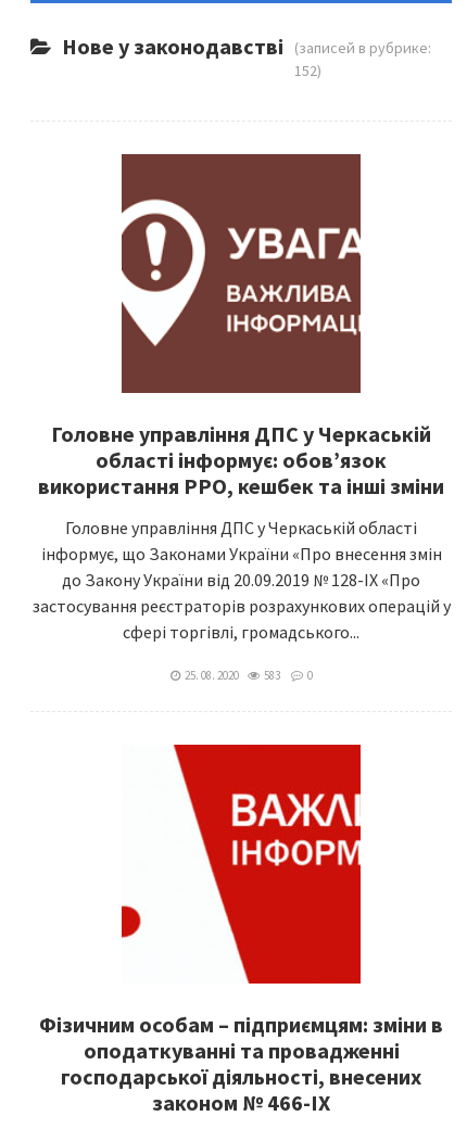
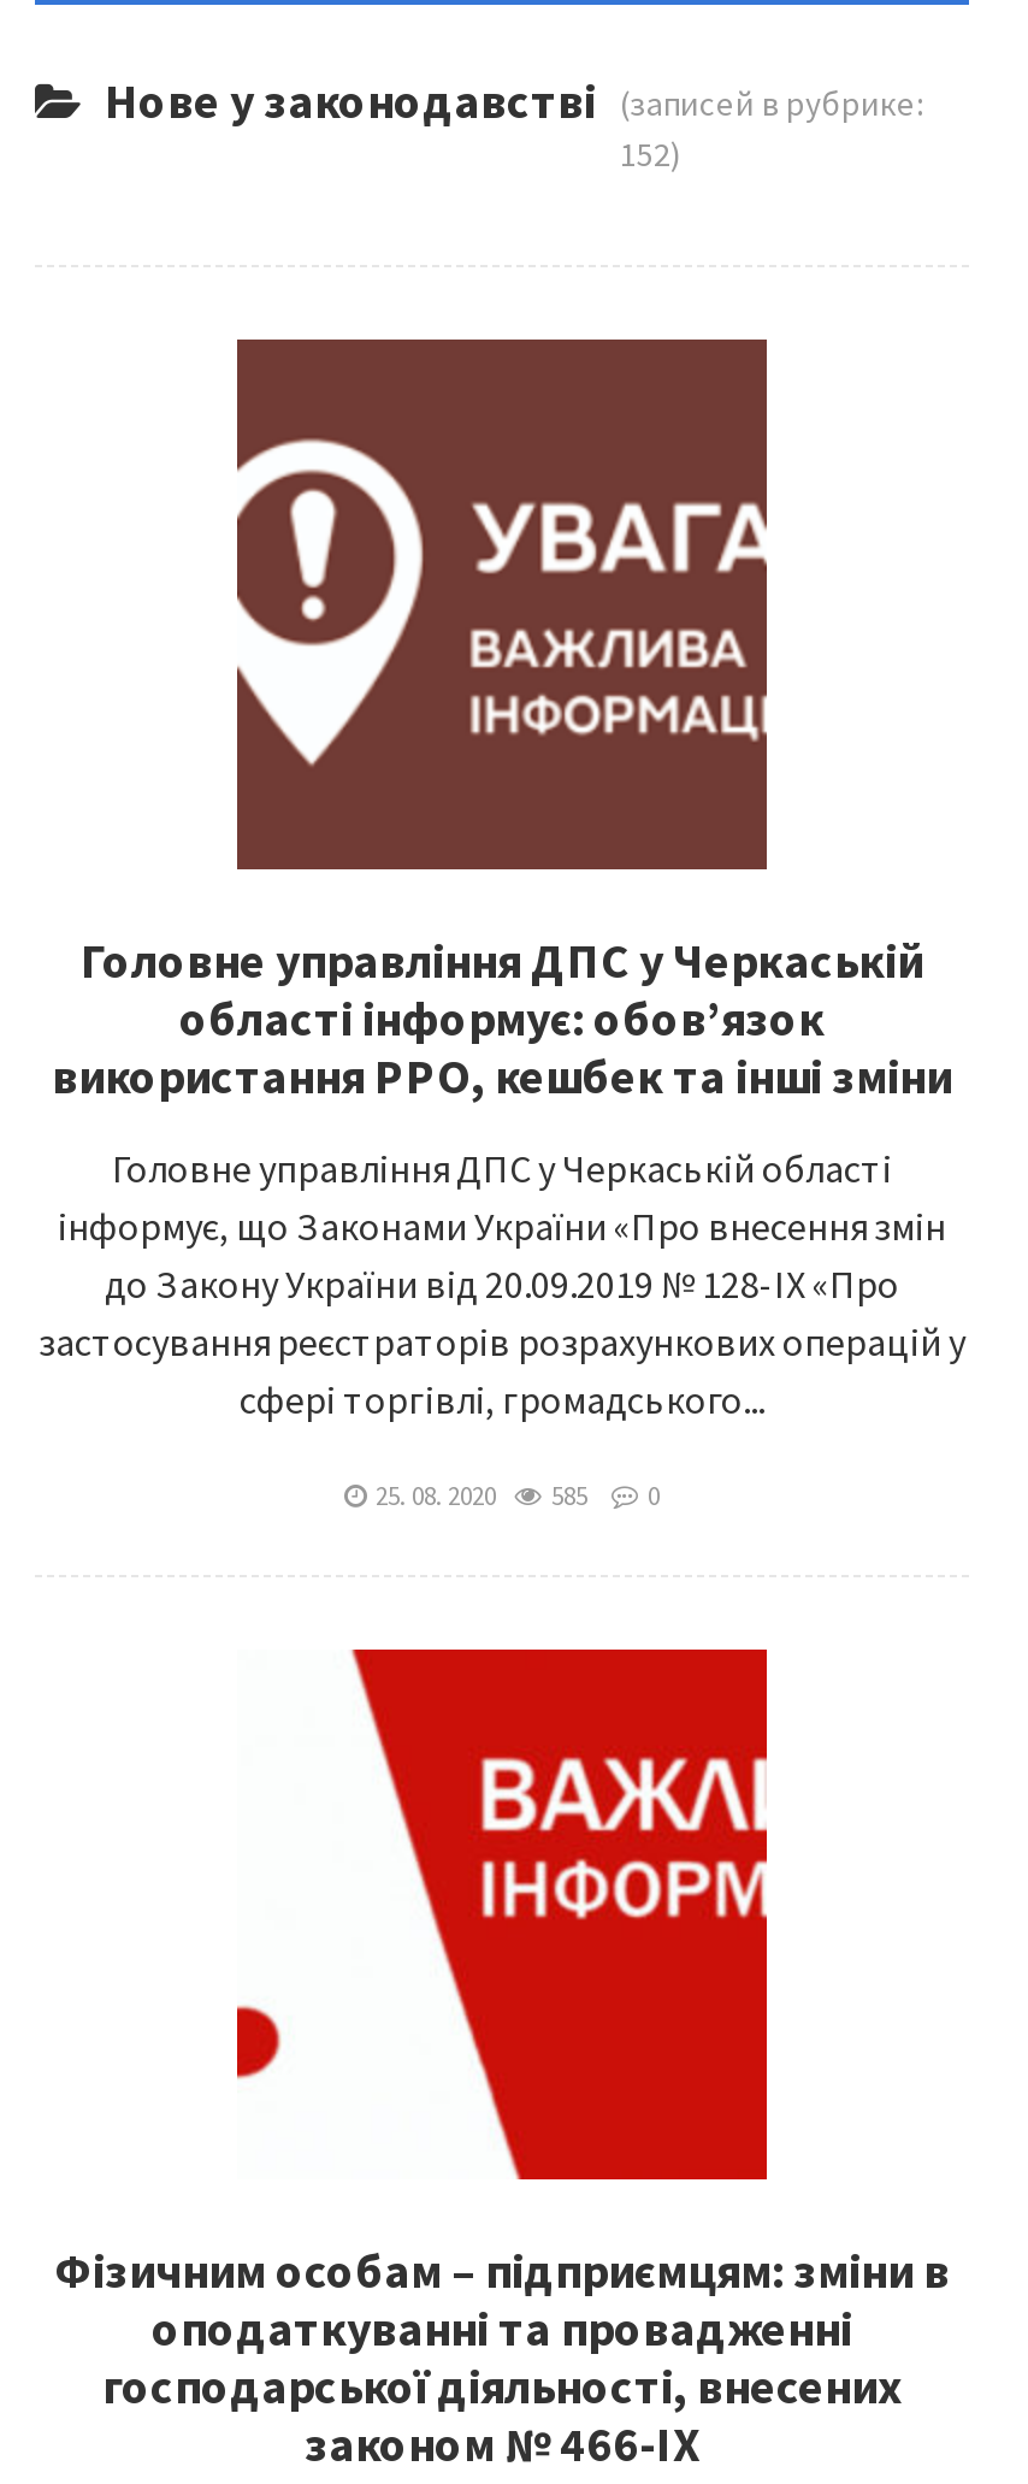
- 25. 08. 2020 583 0
+ 25. 08. 2020 585 0
